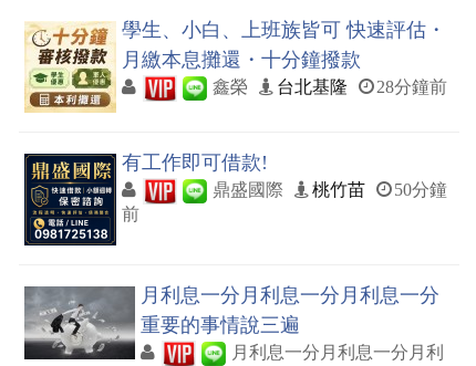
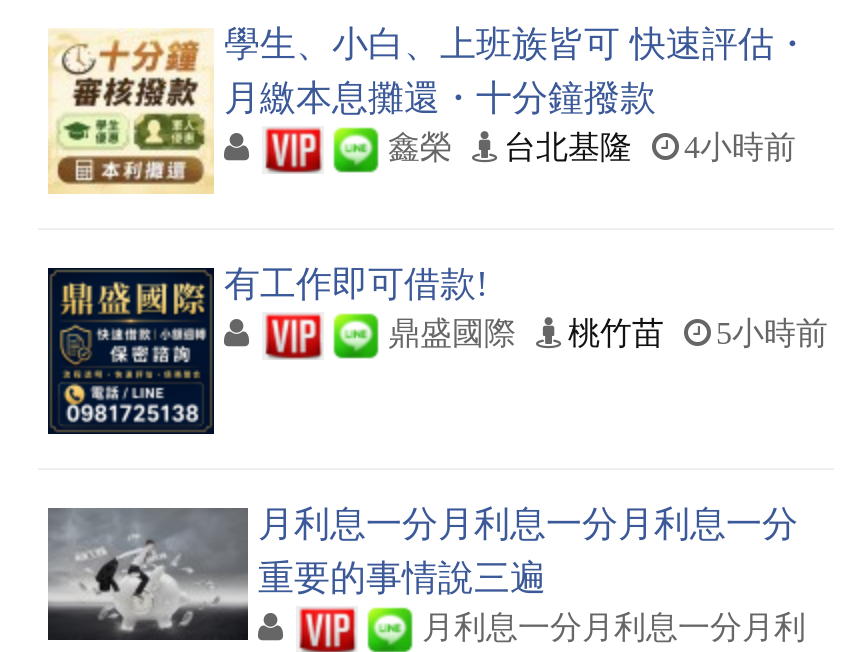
- 28分鐘前
+ 4小時前

- 50分鐘
- 前
+ 5小時前
